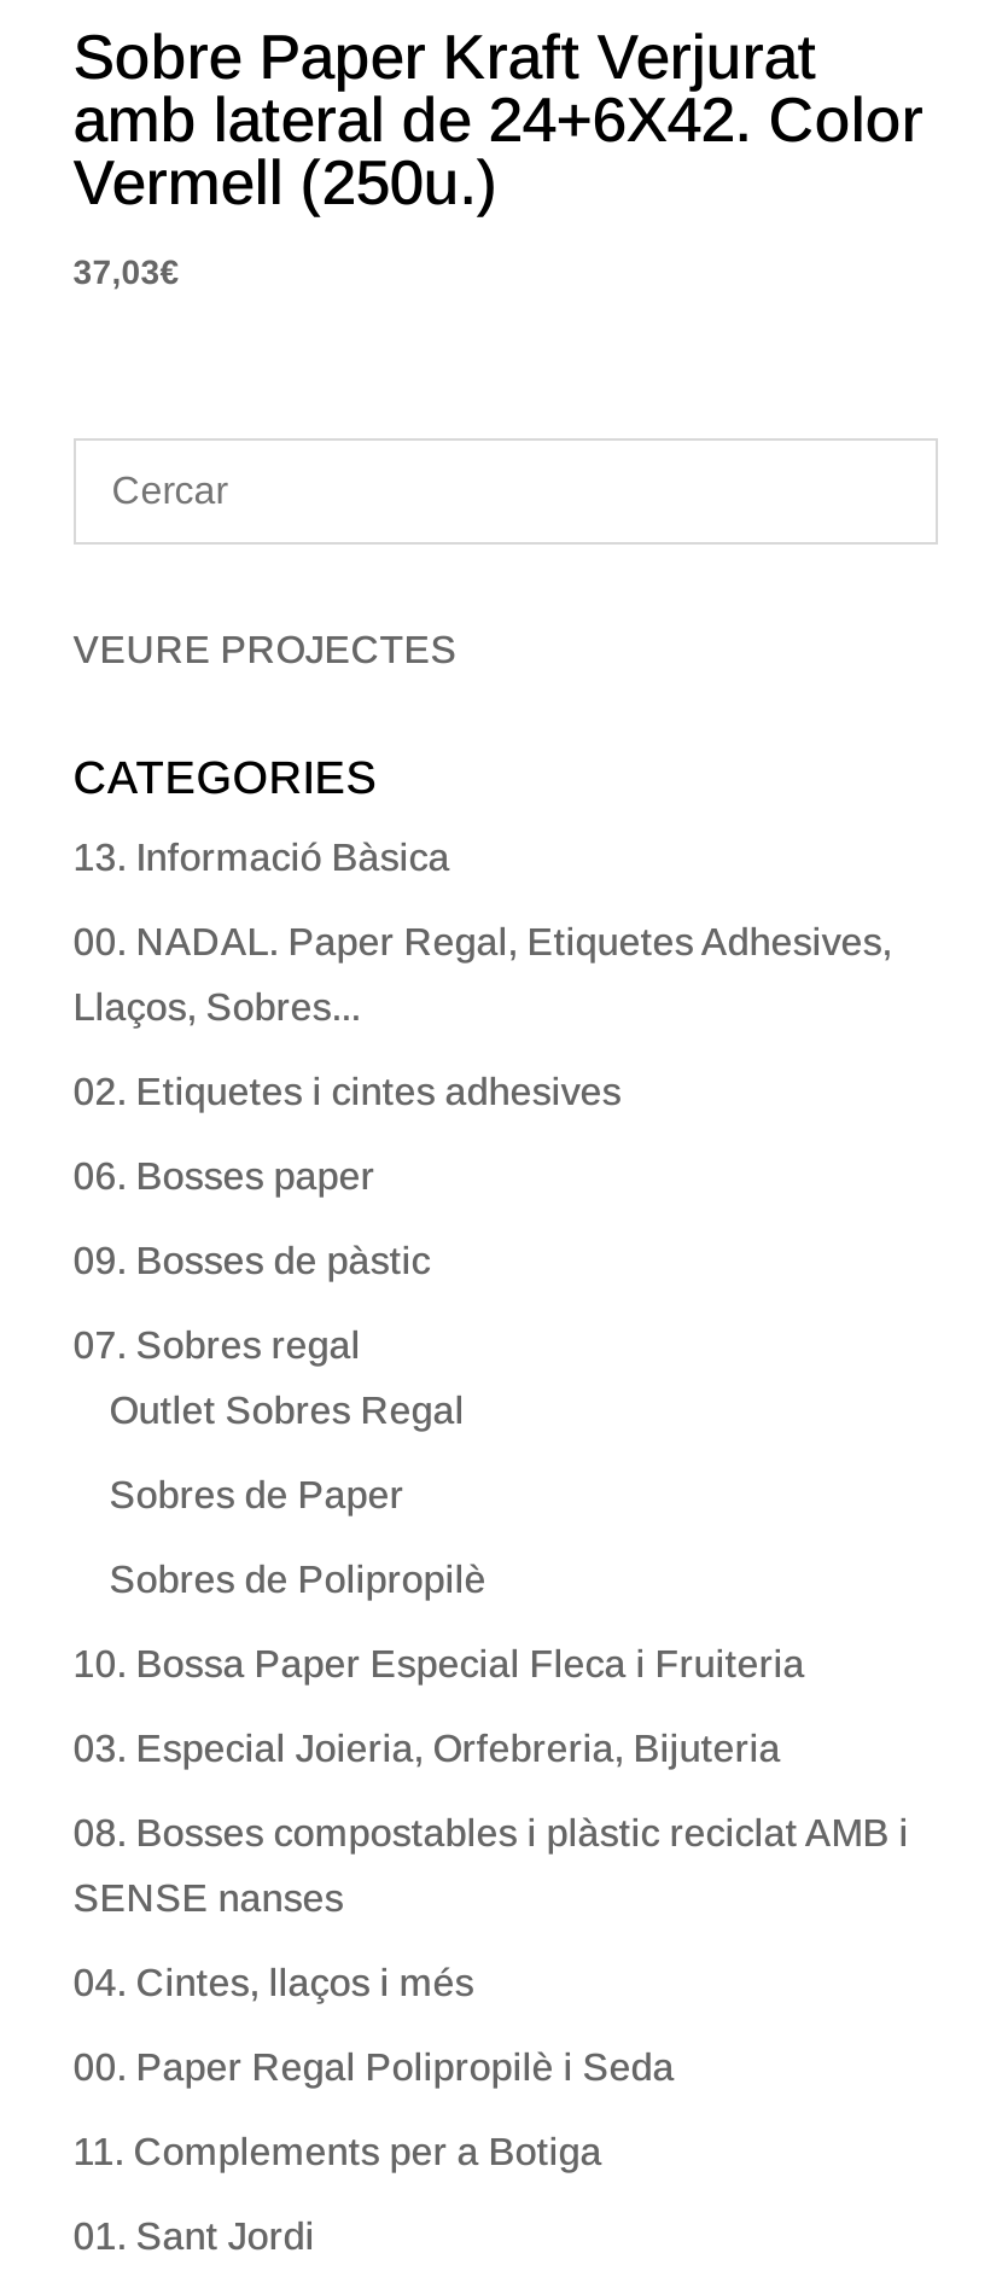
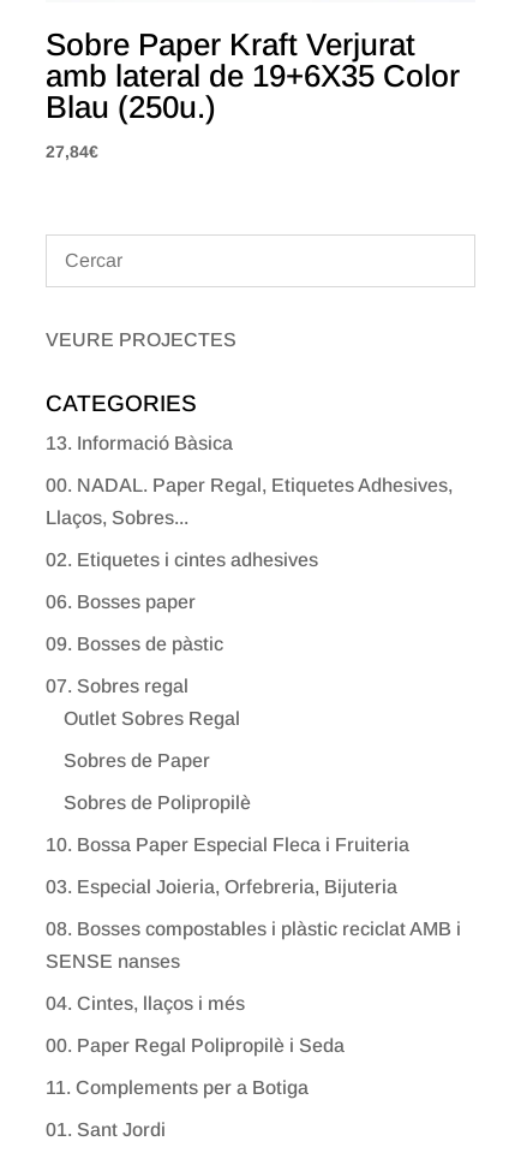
- amb lateral de 24+6X42. Color
+ amb lateral de 19+6X35 Color

- Vermell (250u.)
+ Blau (250u.)

- 37,03€
+ 27,84€
